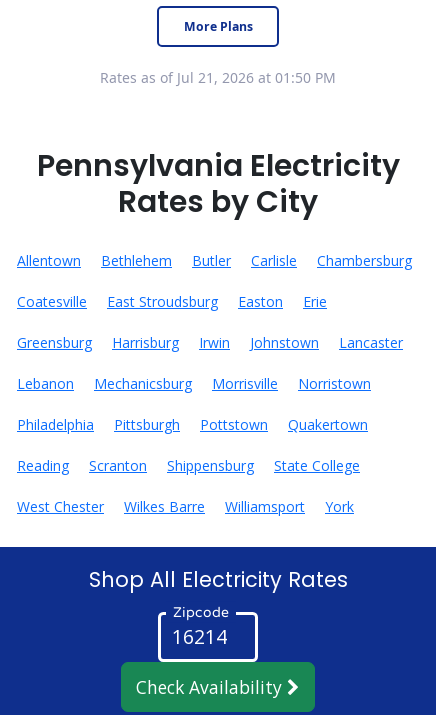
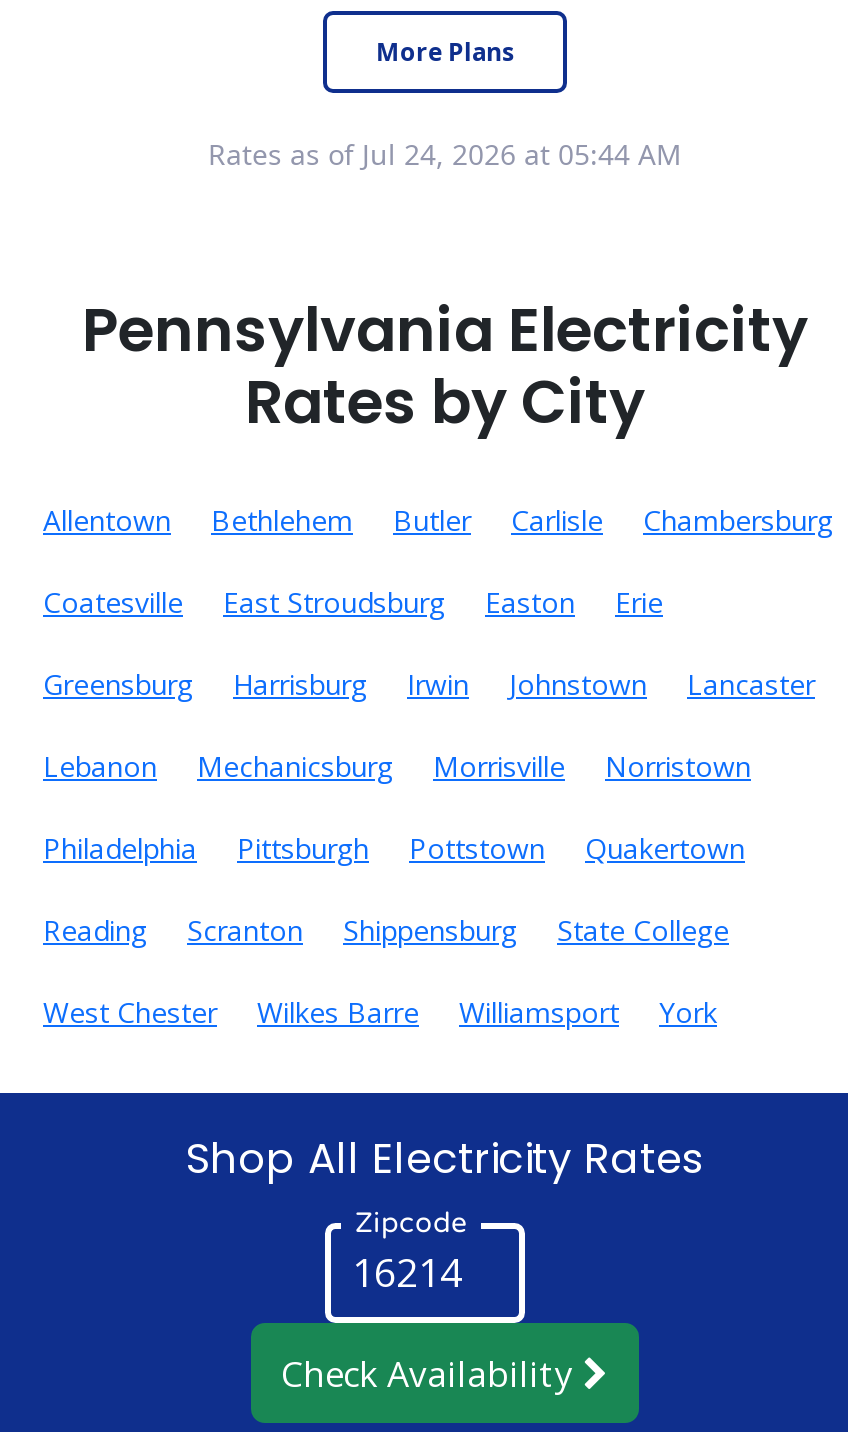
- Rates as of Jul 21, 2026 at 01:50 PM
+ Rates as of Jul 24, 2026 at 05:44 AM
